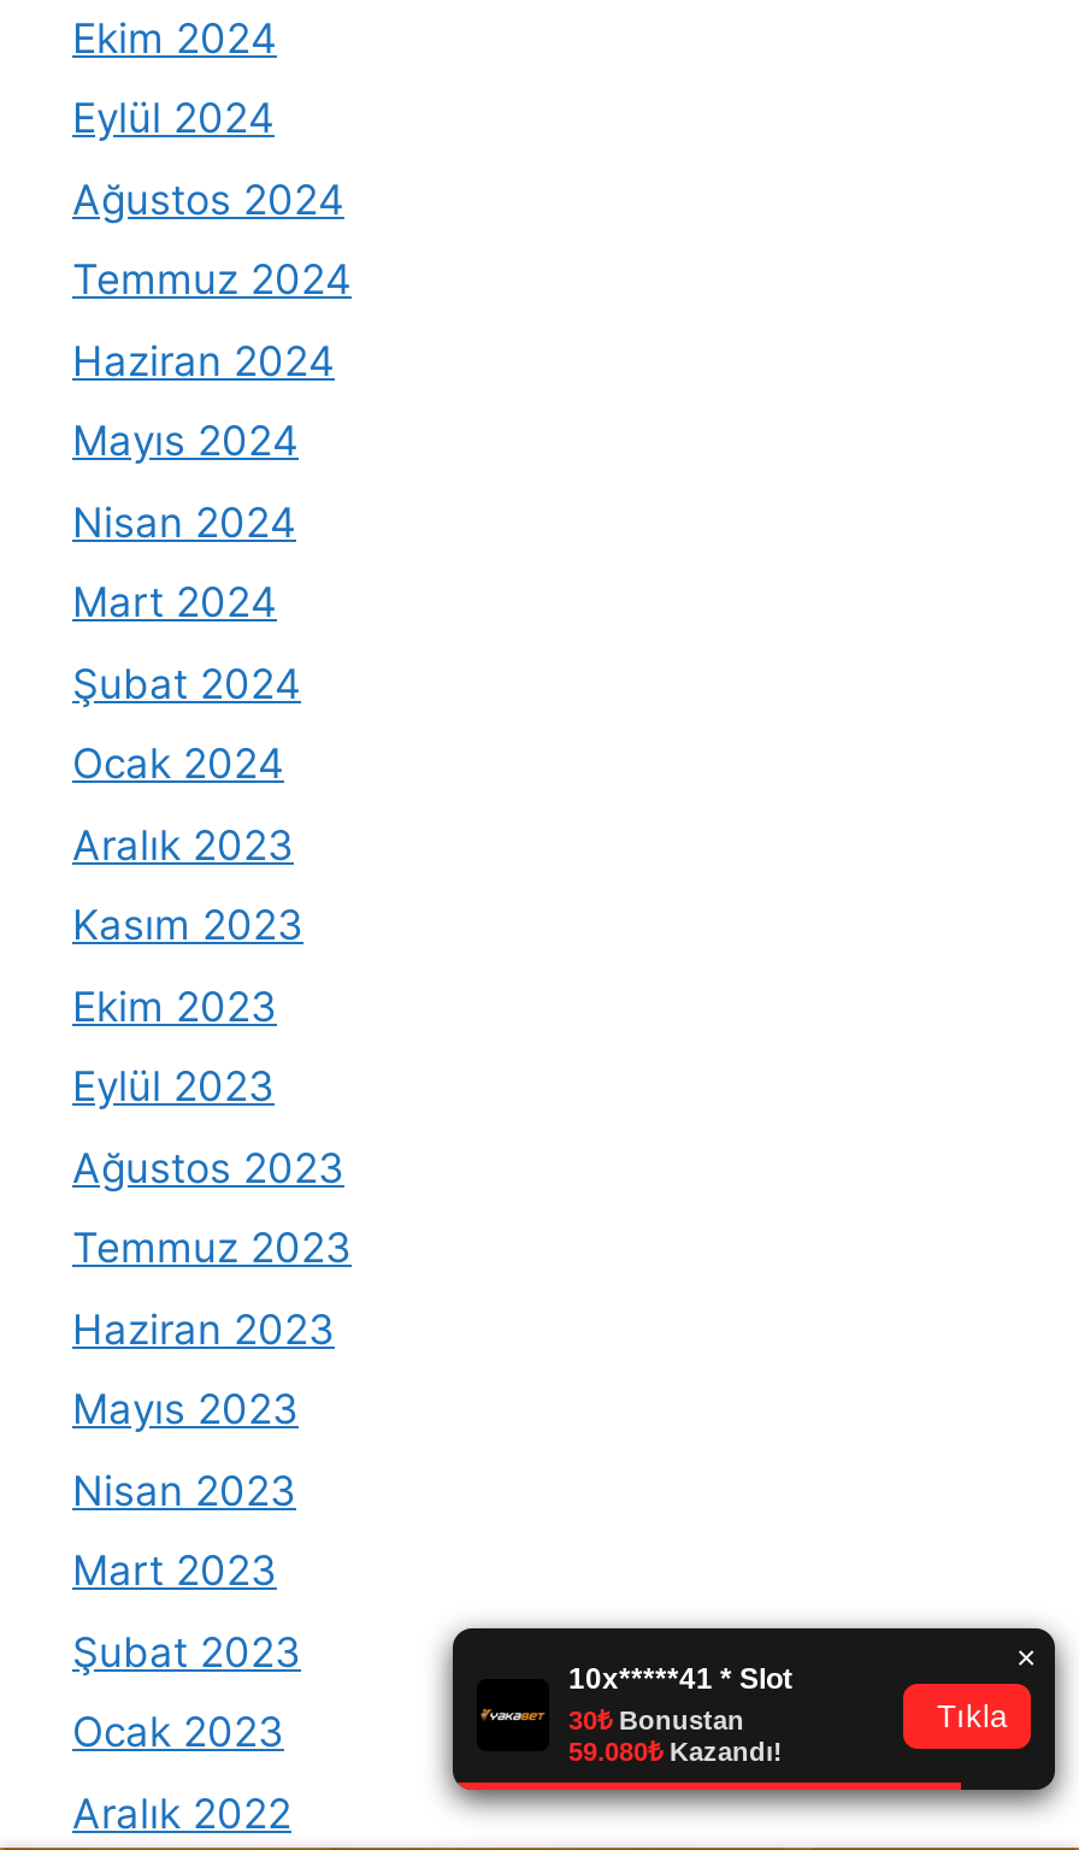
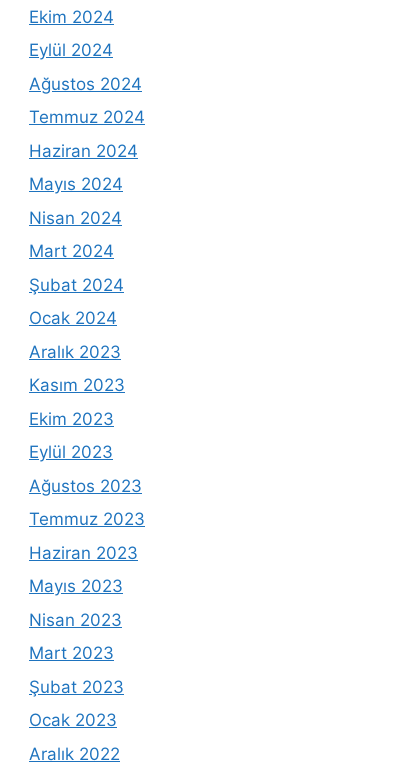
- [image]
